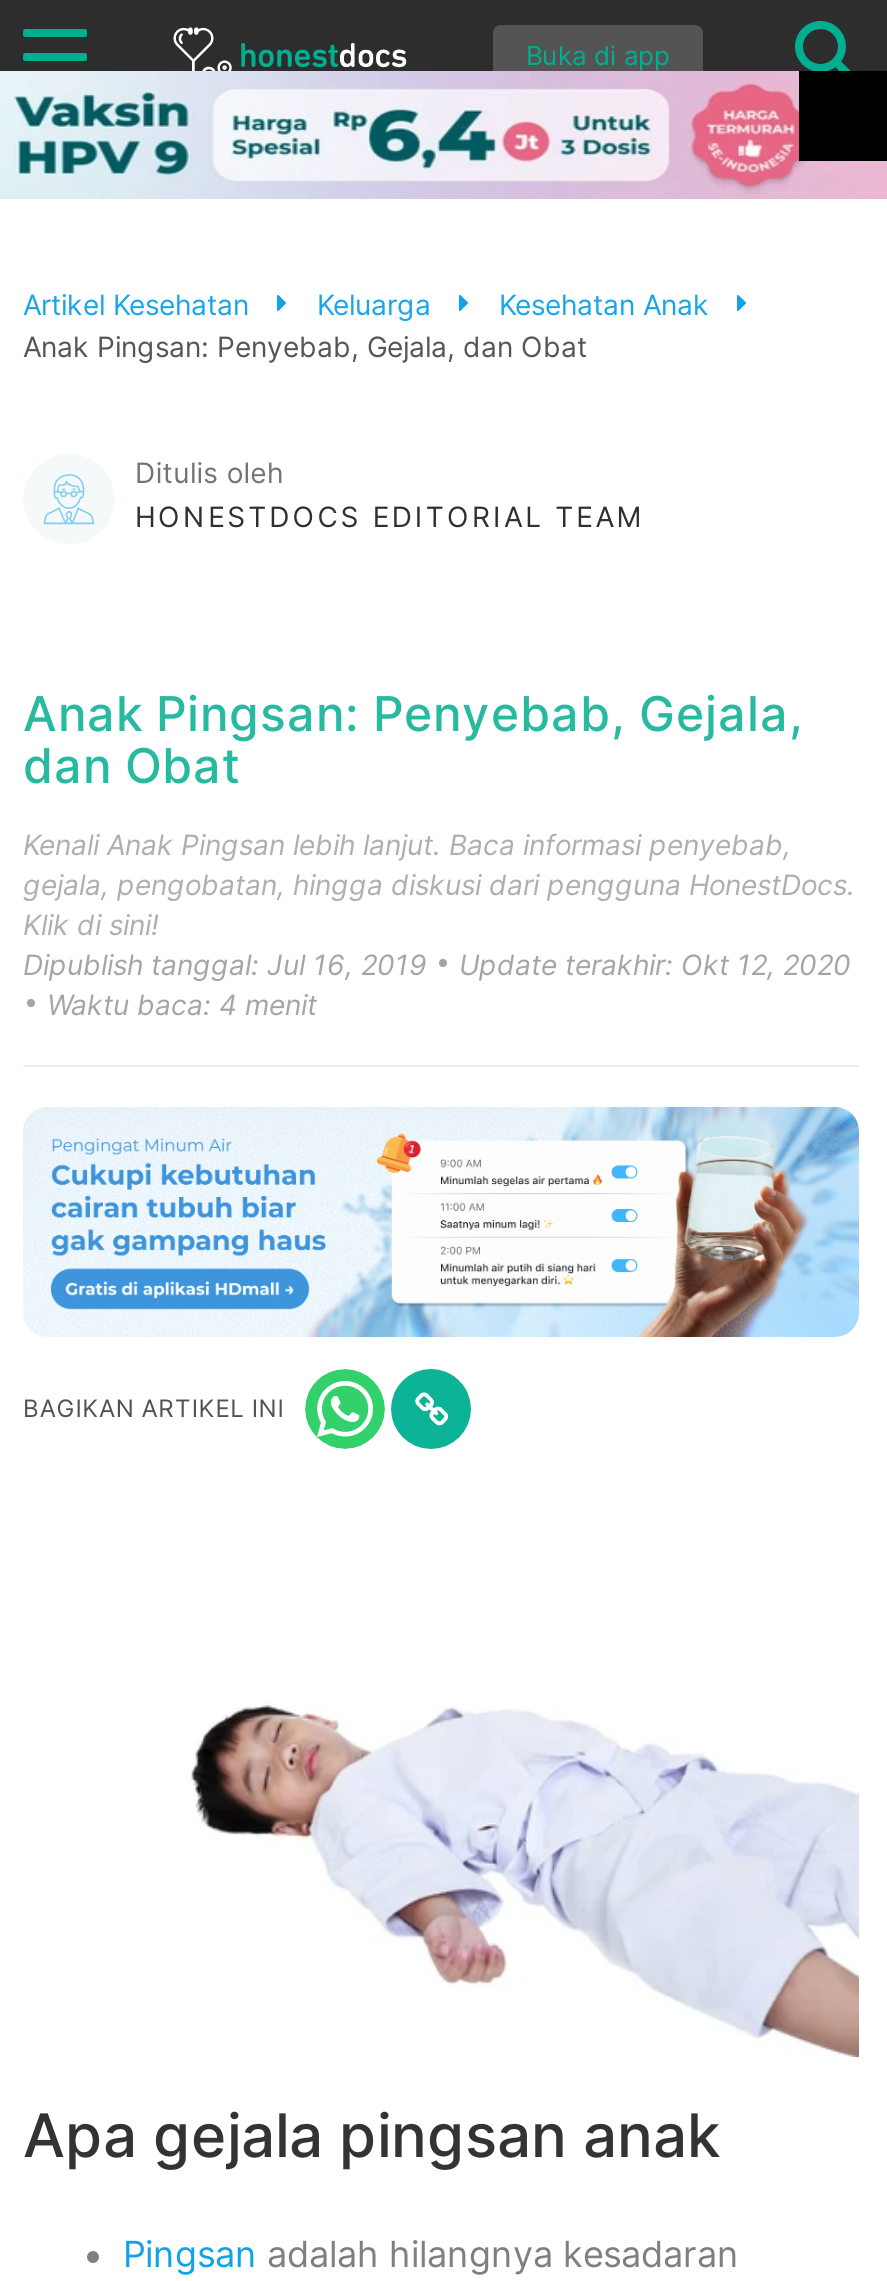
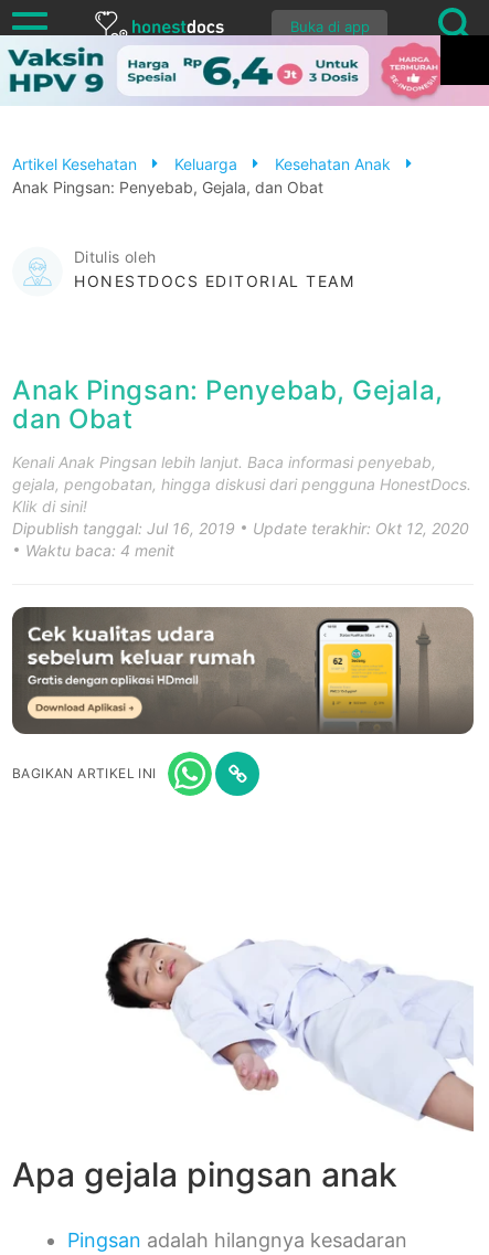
- [image]
+ [image]
